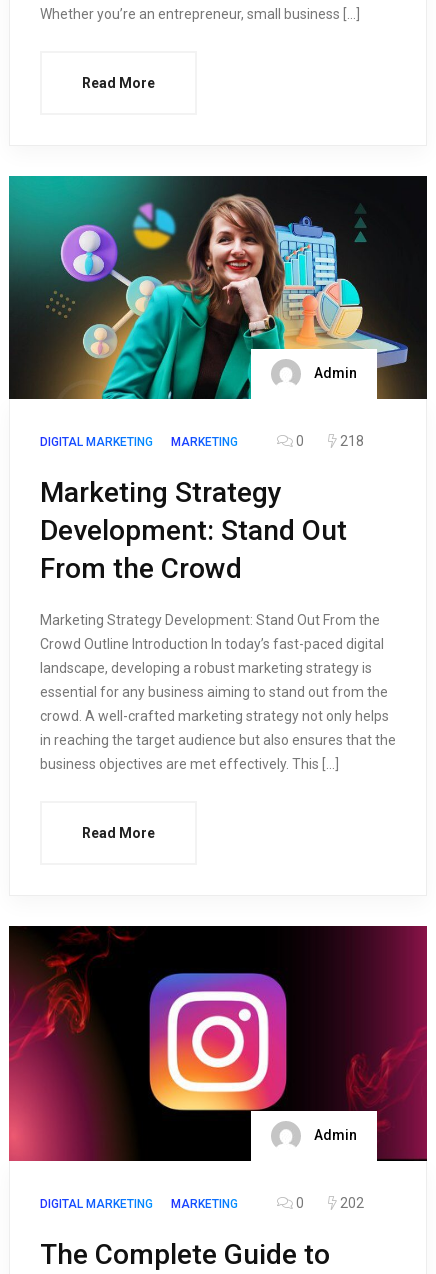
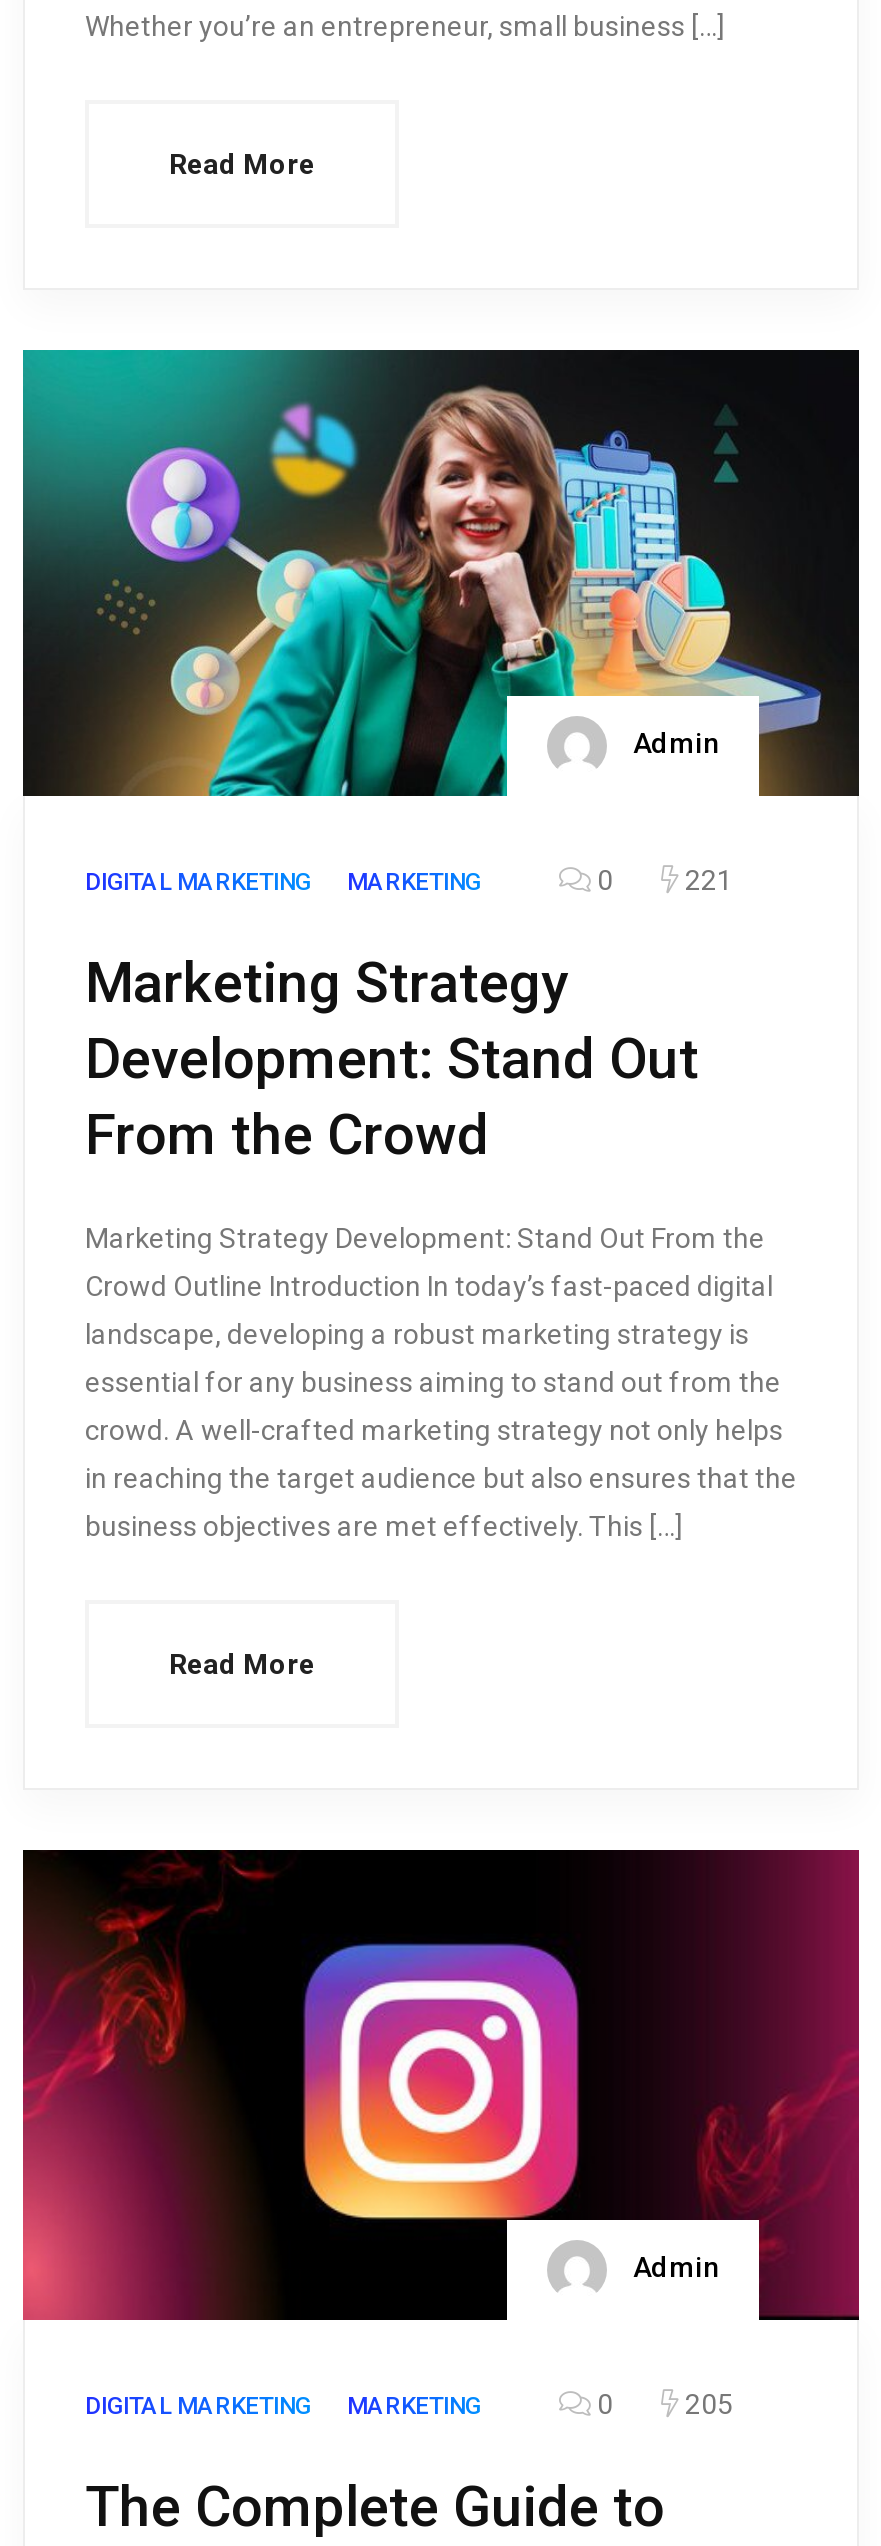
- 218
+ 221

- 202
+ 205
